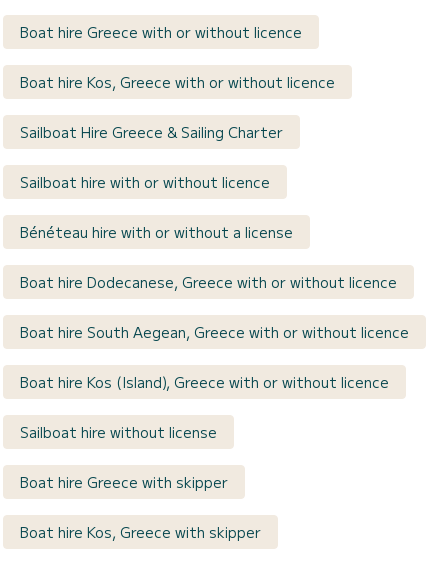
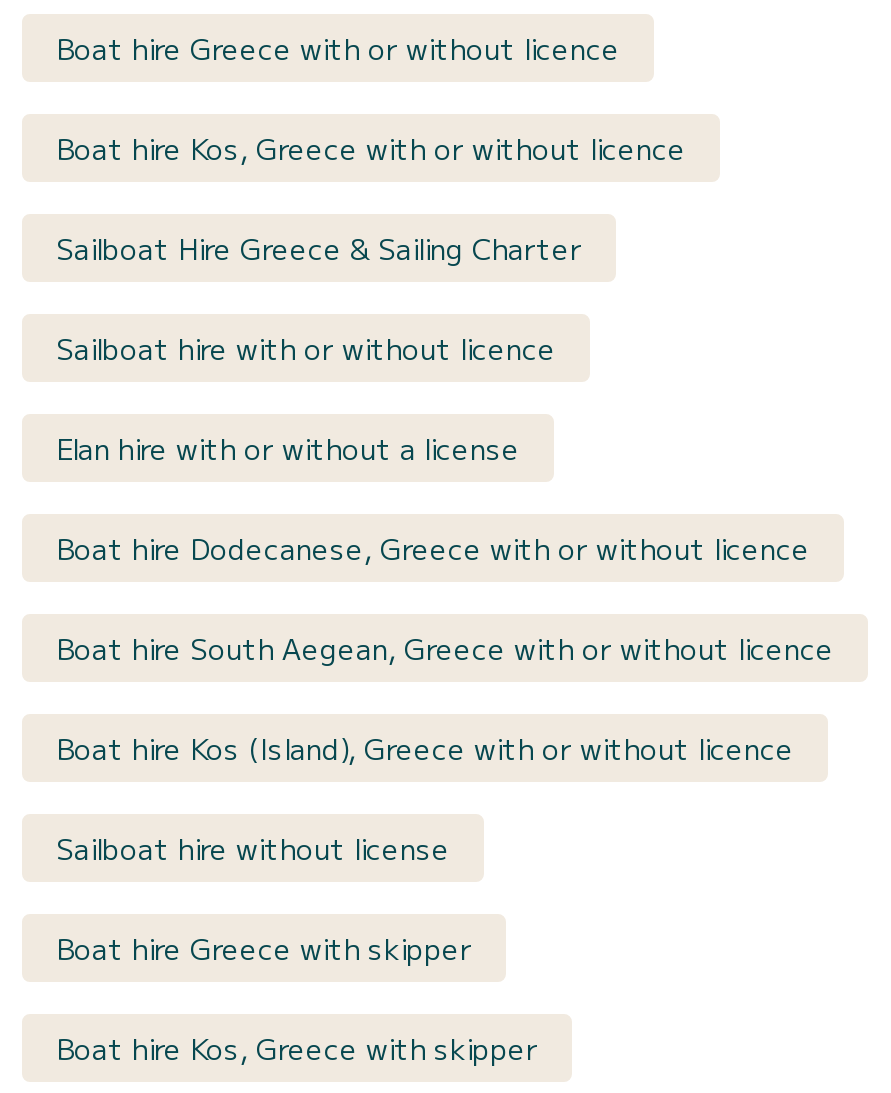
- Bénéteau hire with or without a license
+ Elan hire with or without a license
